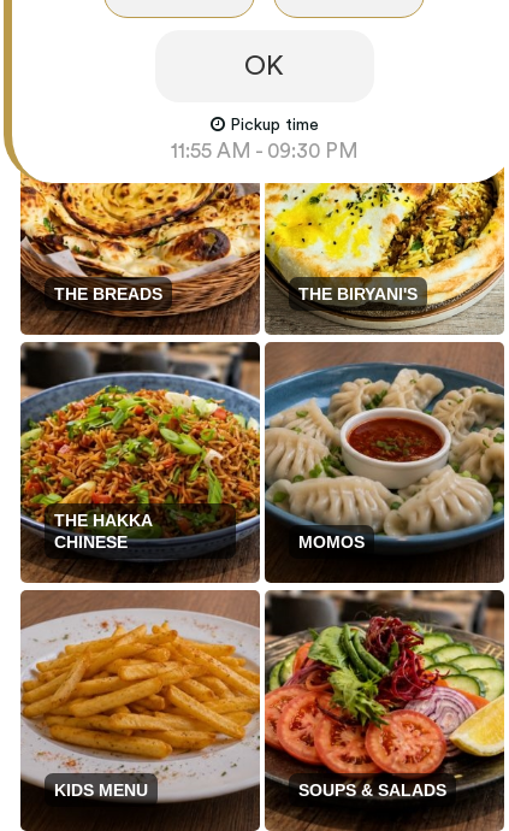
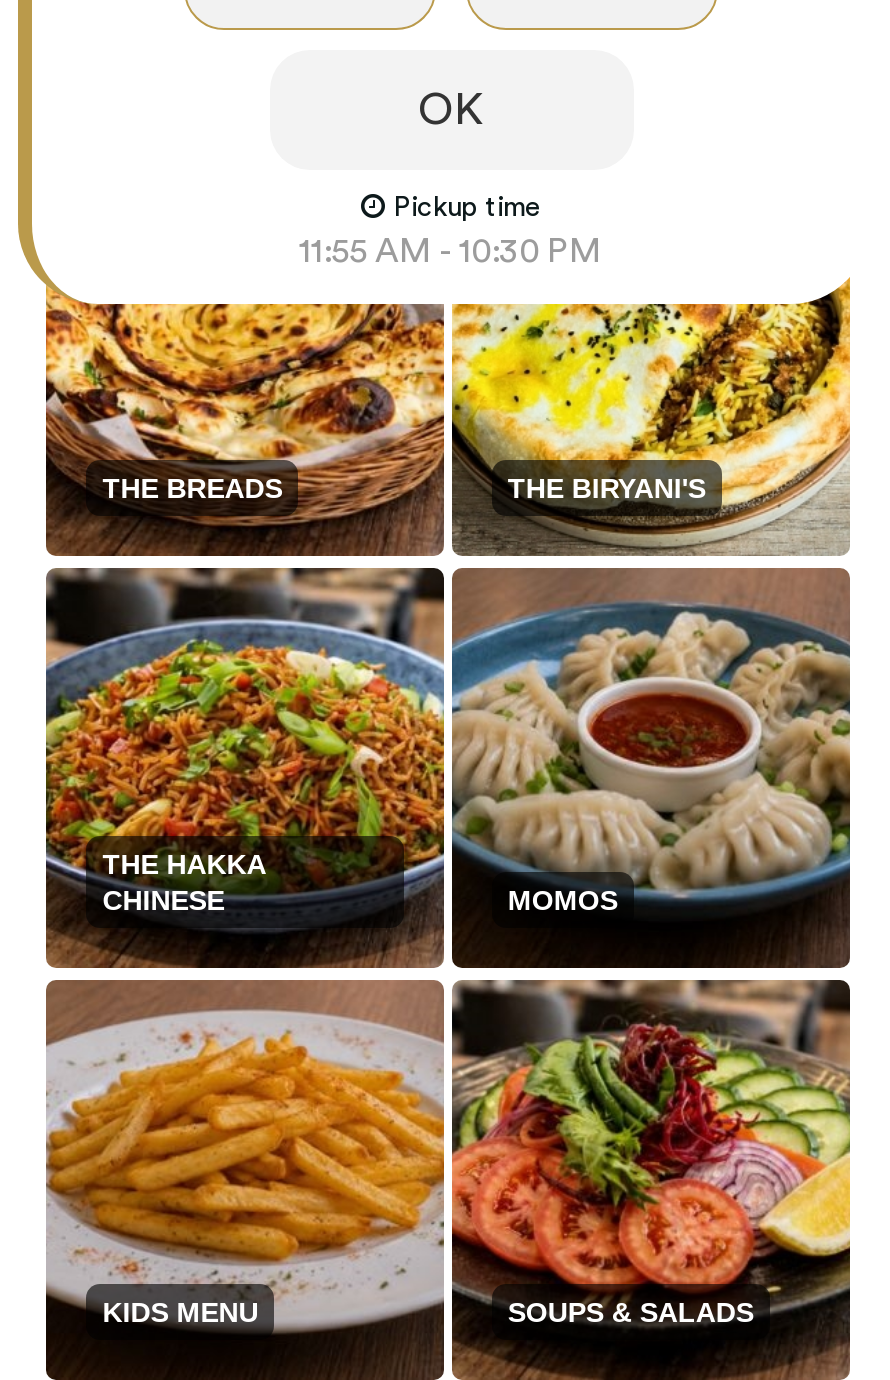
- 11:55 AM - 09:30 PM
+ 11:55 AM - 10:30 PM
